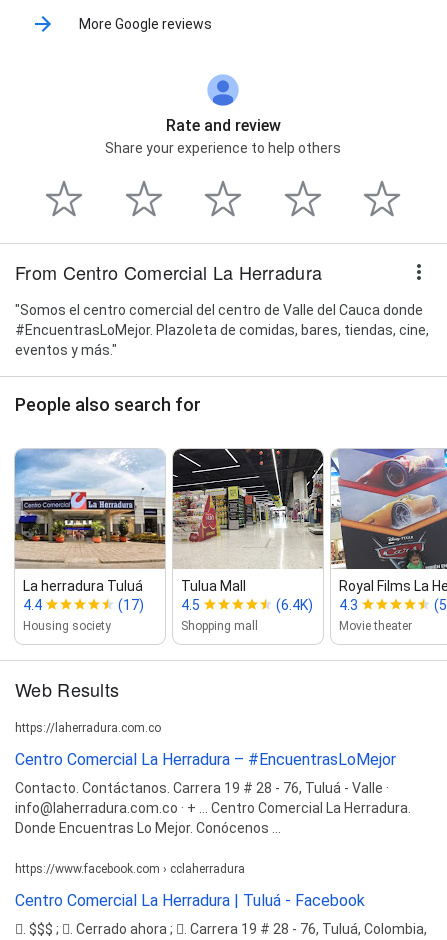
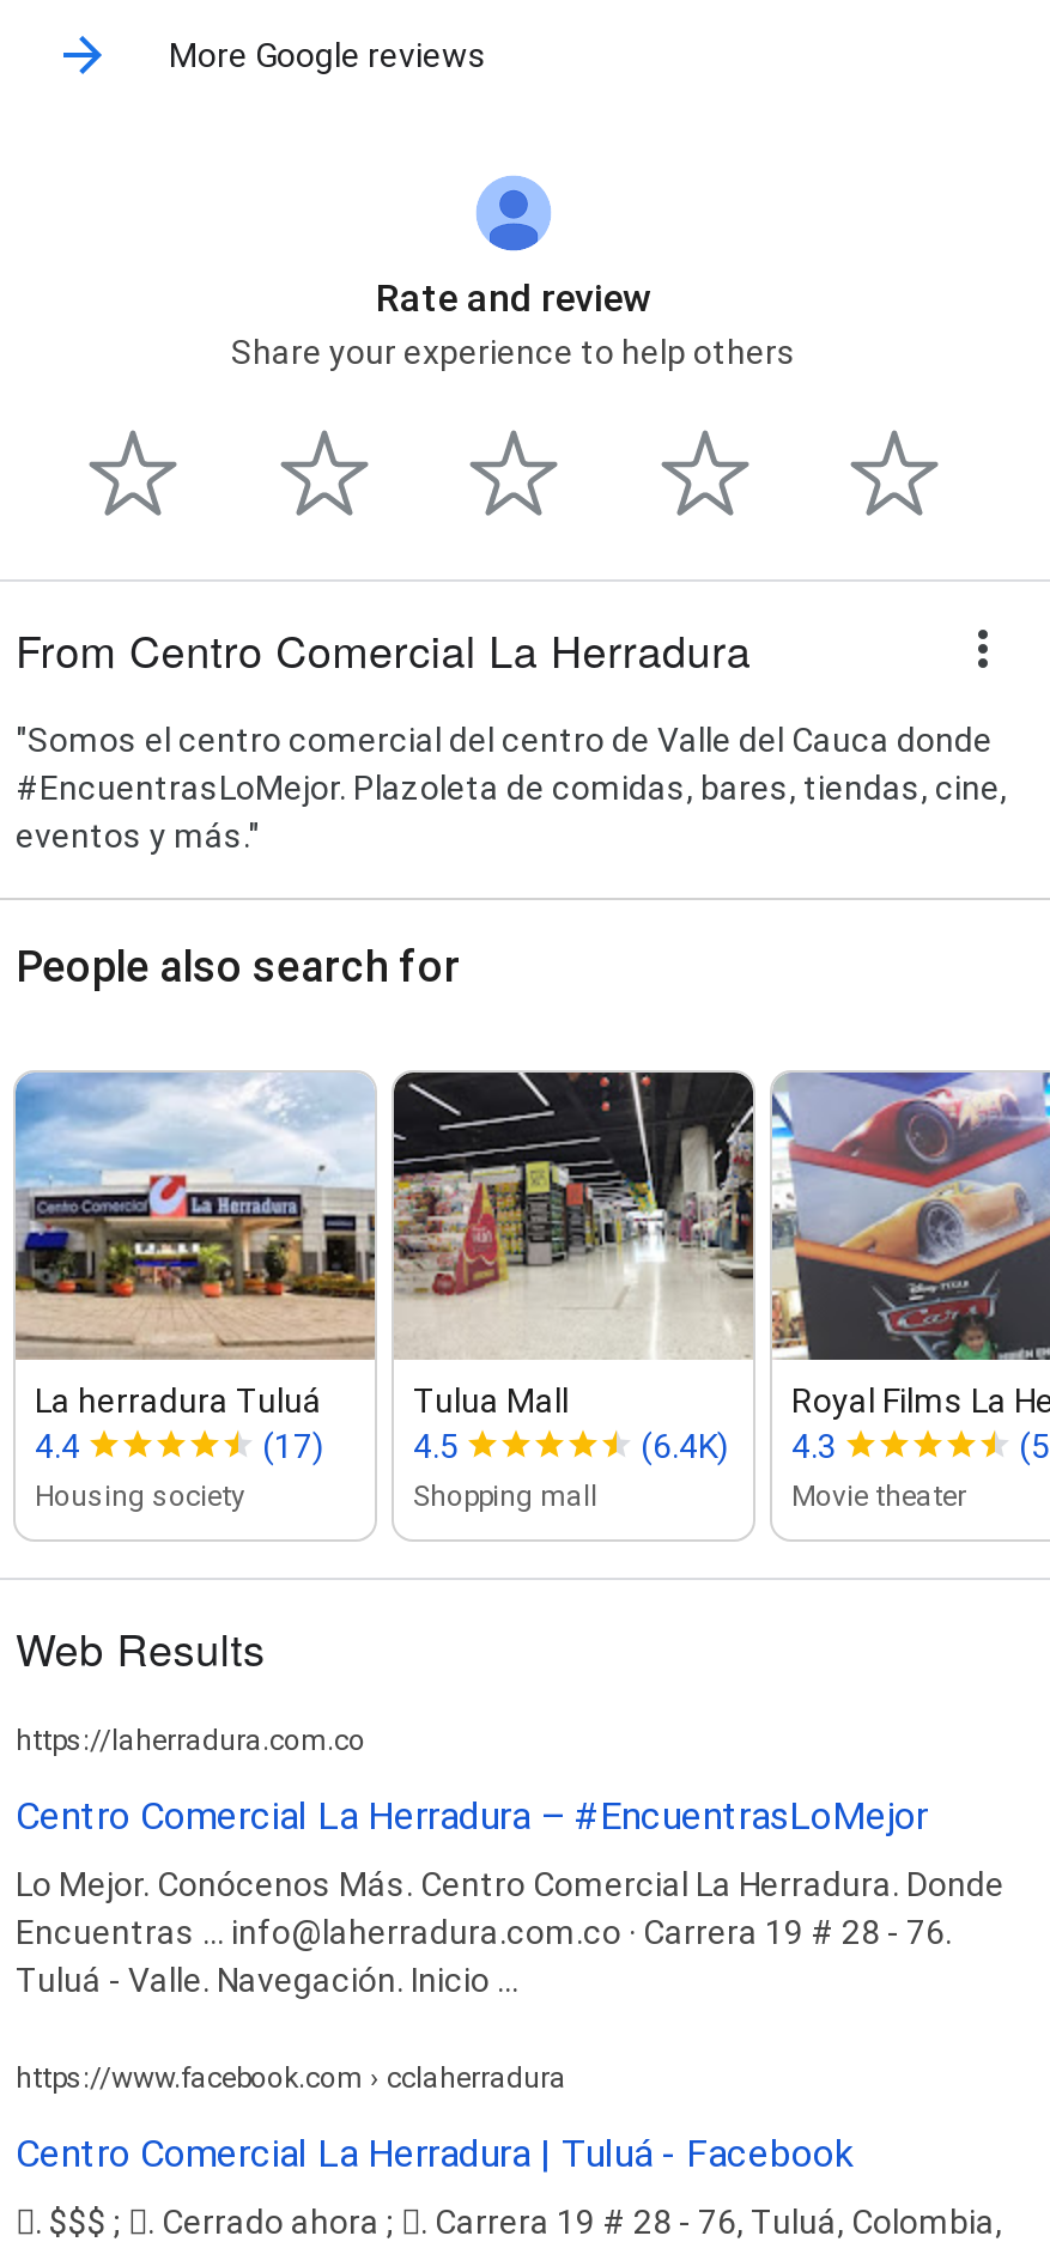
- Contacto. Contáctanos. Carrera 19 # 28 - 76, Tuluá - Valle ·
- info@laherradura.com.co · + ... Centro Comercial La Herradura.
- Donde Encuentras Lo Mejor. Conócenos ...
+ Lo Mejor. Conócenos Más. Centro Comercial La Herradura. Donde
+ Encuentras ... info@laherradura.com.co · Carrera 19 # 28 - 76.
+ Tuluá - Valle. Navegación. Inicio ...
